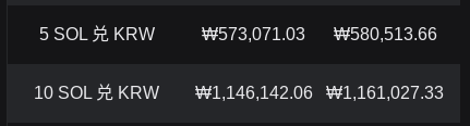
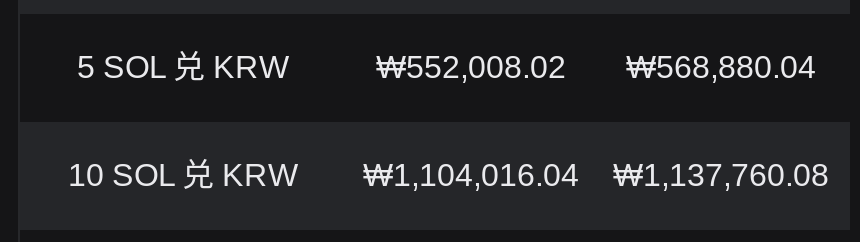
- ₩573,071.03
+ ₩552,008.02

- ₩580,513.66
+ ₩568,880.04

- ₩1,146,142.06
+ ₩1,104,016.04

- ₩1,161,027.33
+ ₩1,137,760.08
